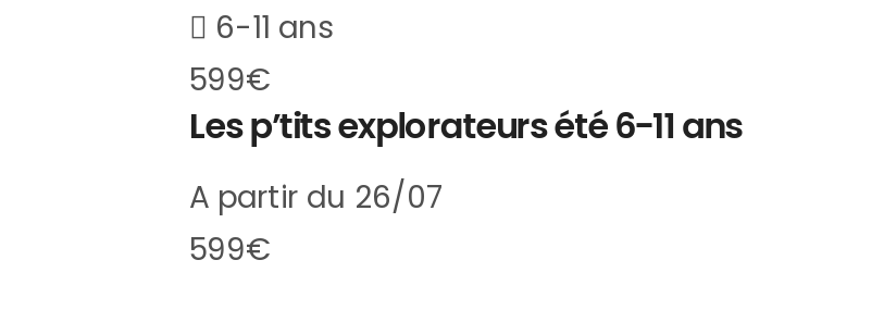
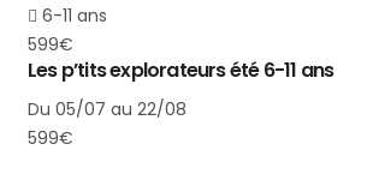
- A partir du 26/07
+ Du 05/07 au 22/08
